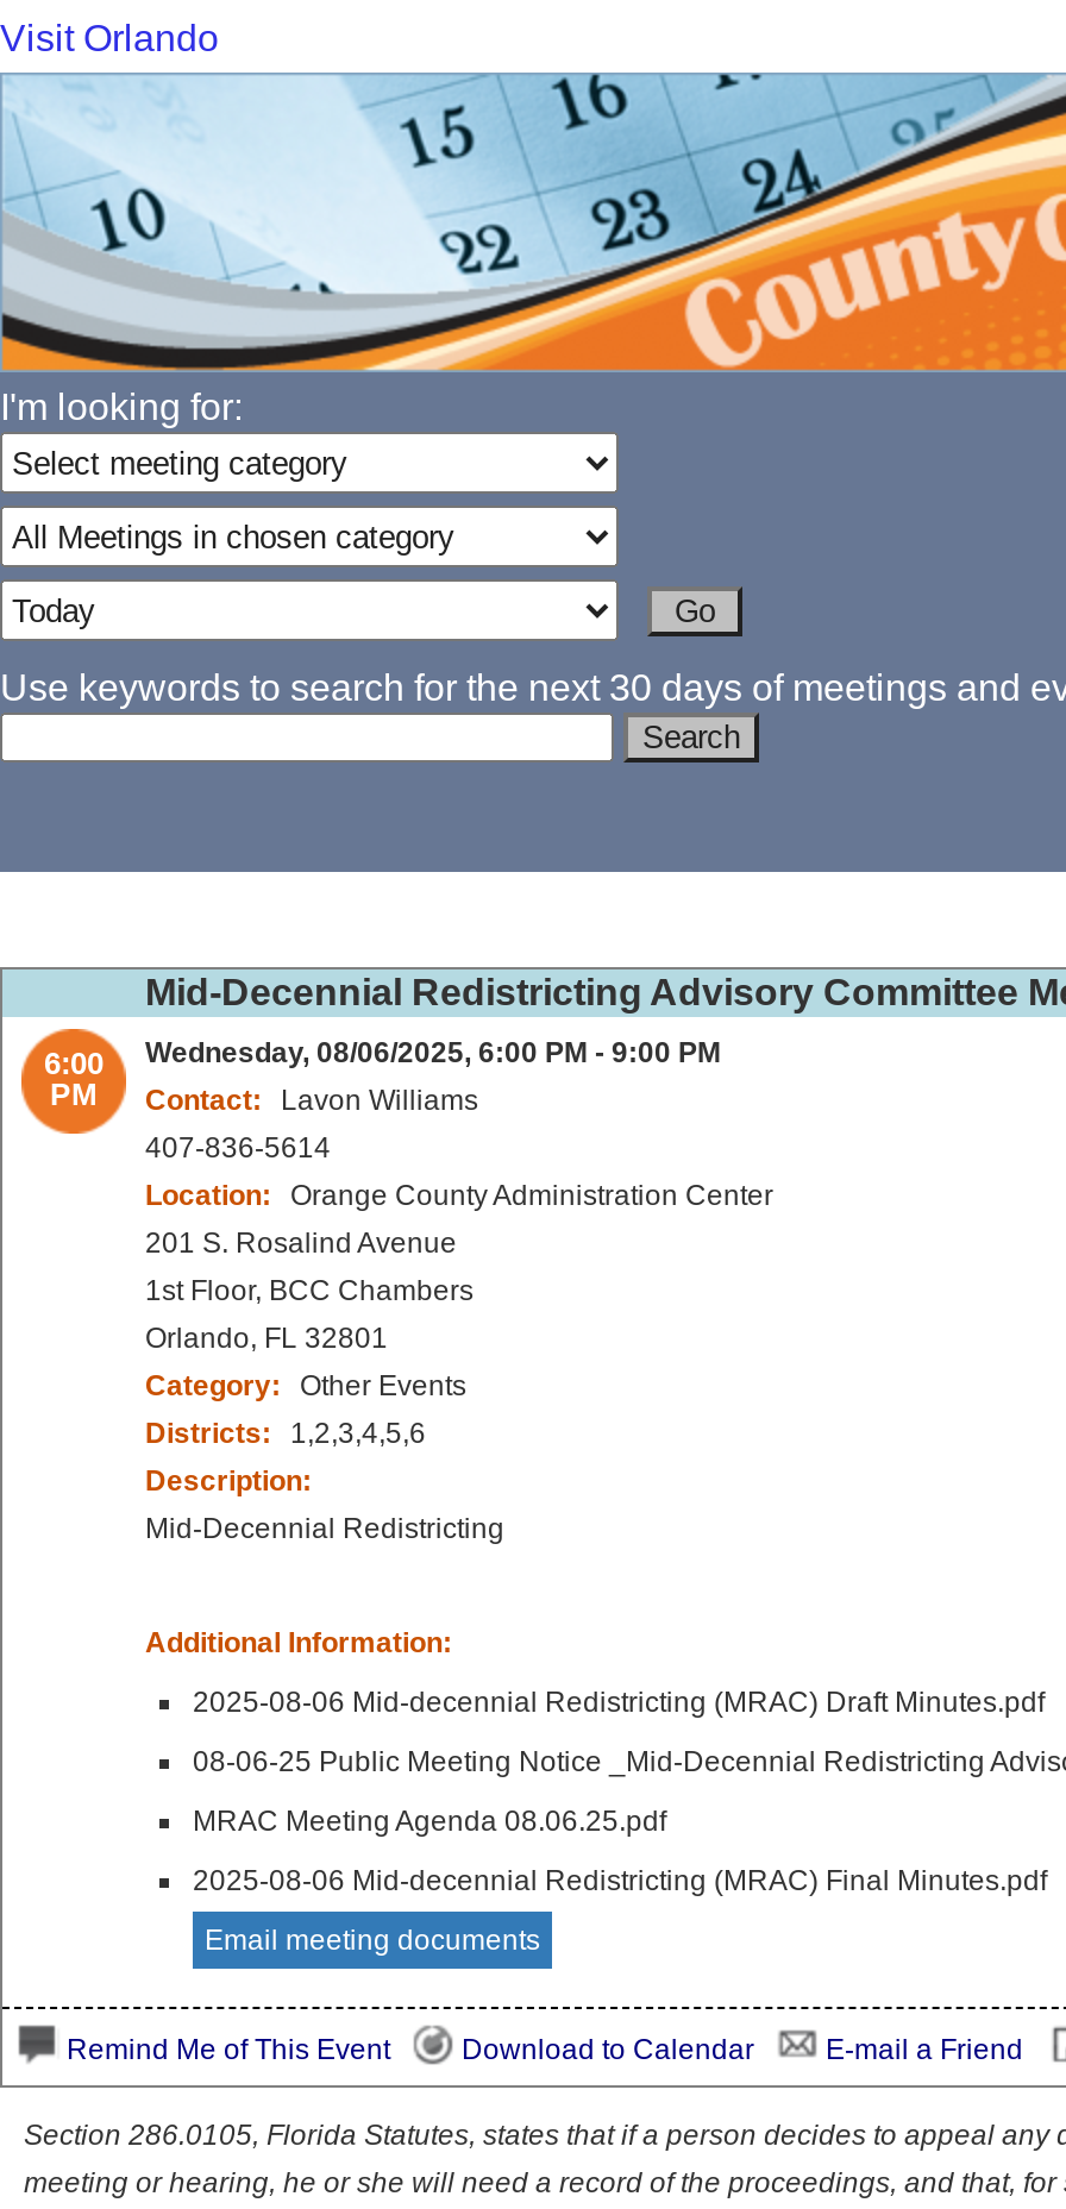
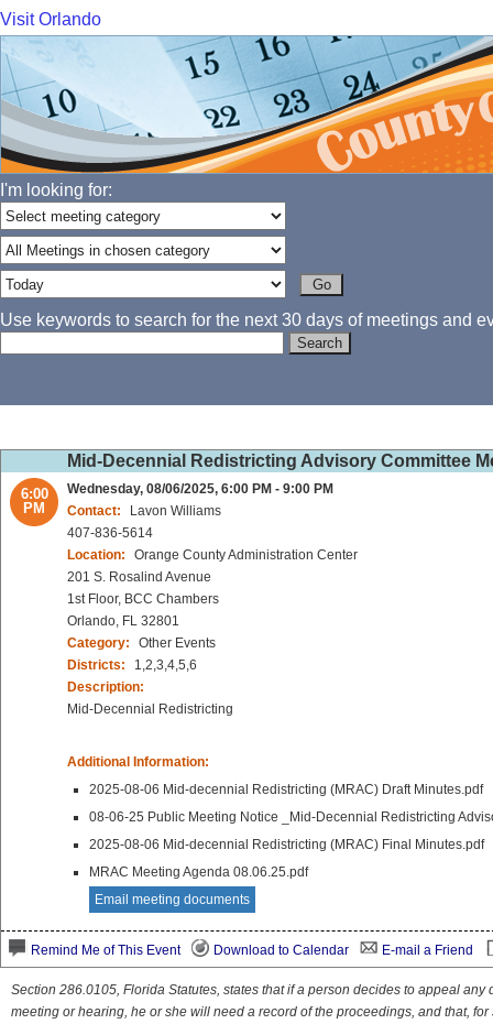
moved down: MRAC Meeting Agenda 08.06.25.pdf

moved up: 2025-08-06 Mid-decennial Redistricting (MRAC) Final Minutes.pdf
